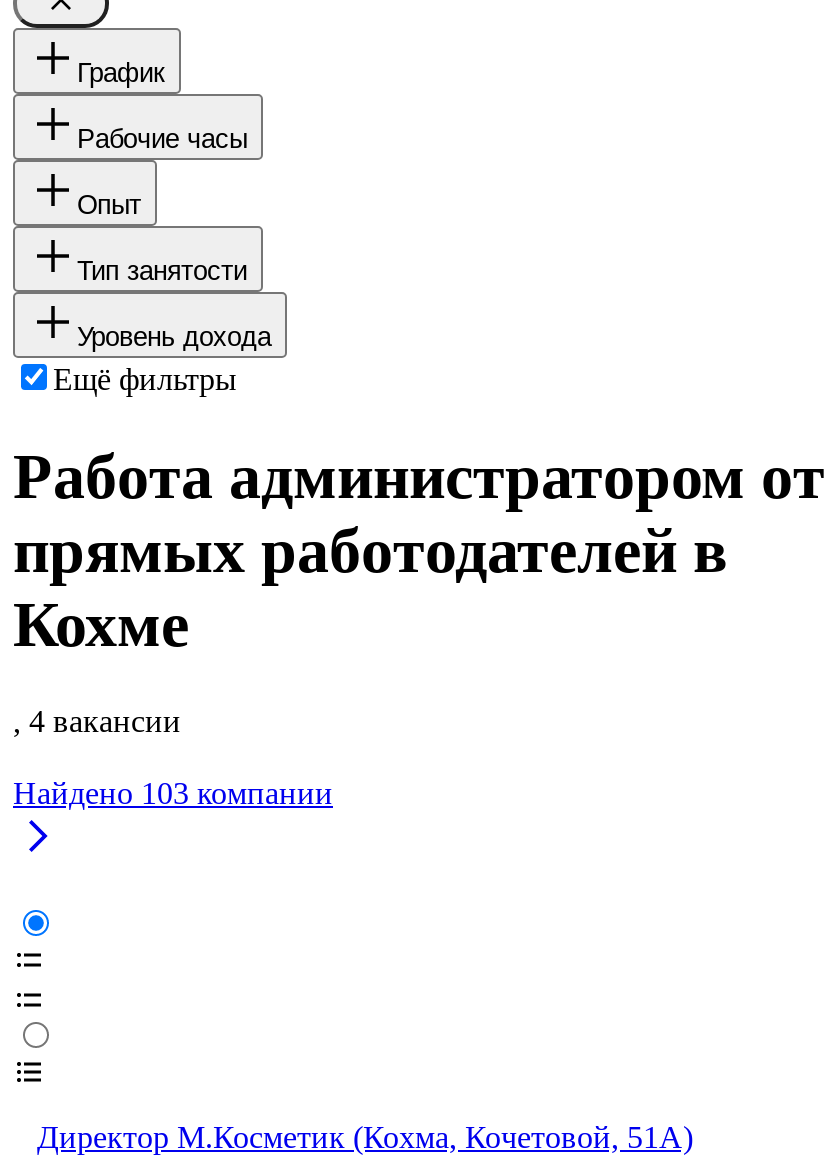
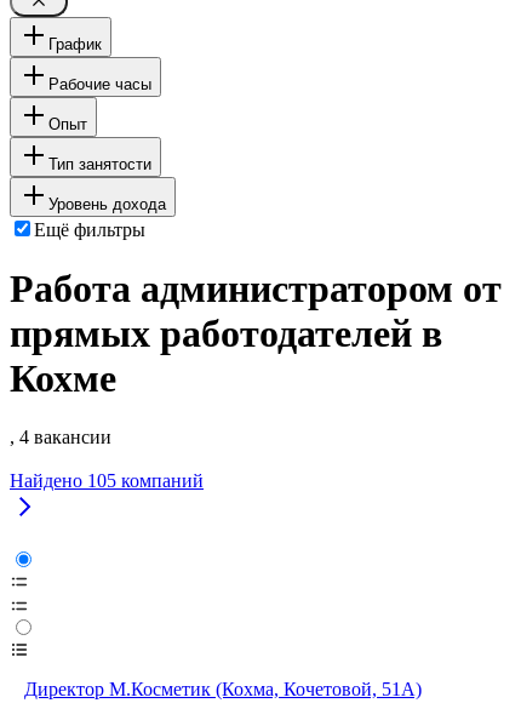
- Найдено 103 компании
+ Найдено 105 компаний
